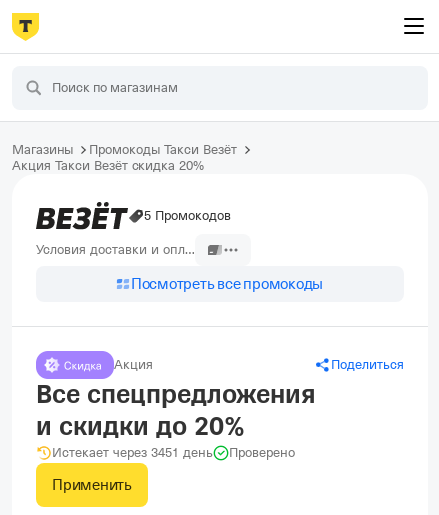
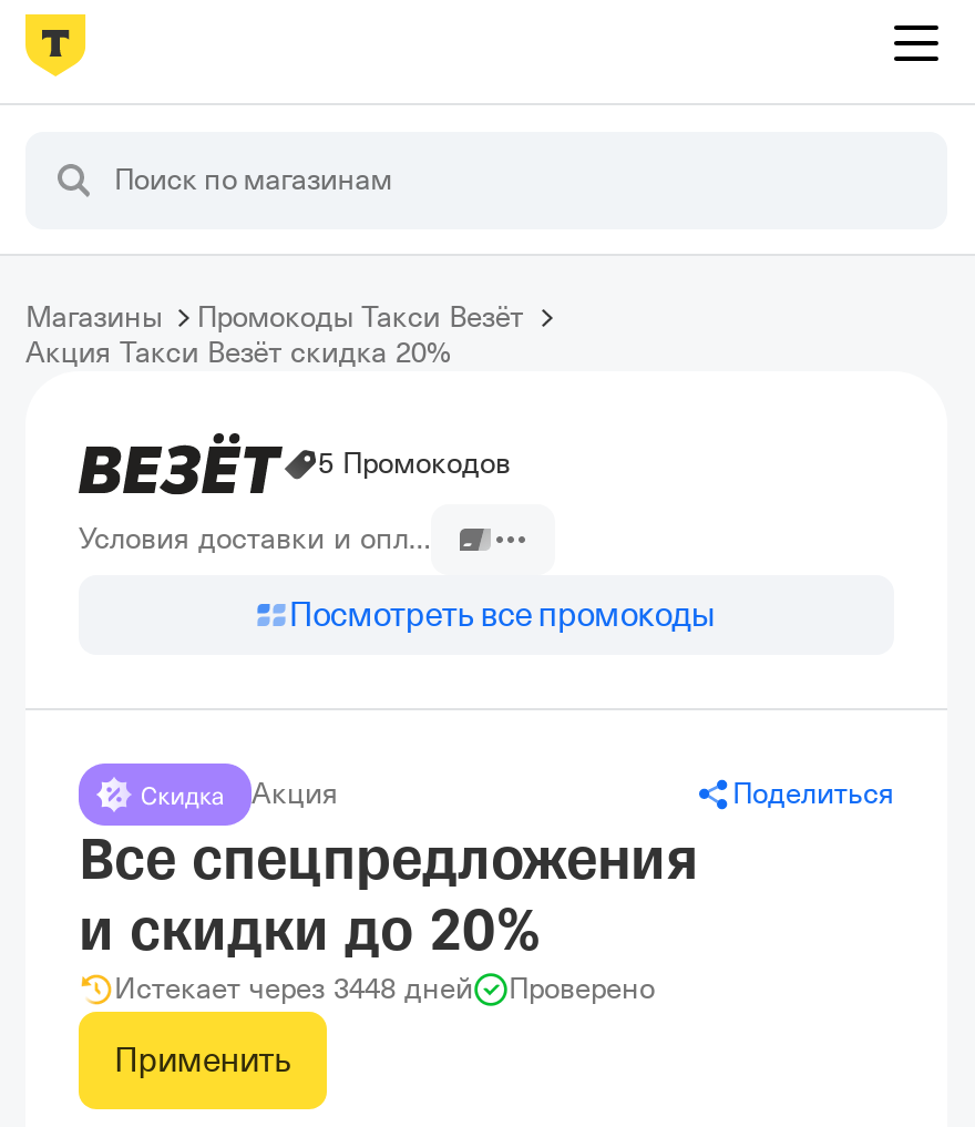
- Истекает через 3451 день
+ Истекает через 3448 дней
